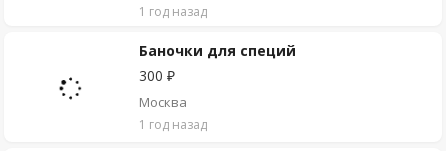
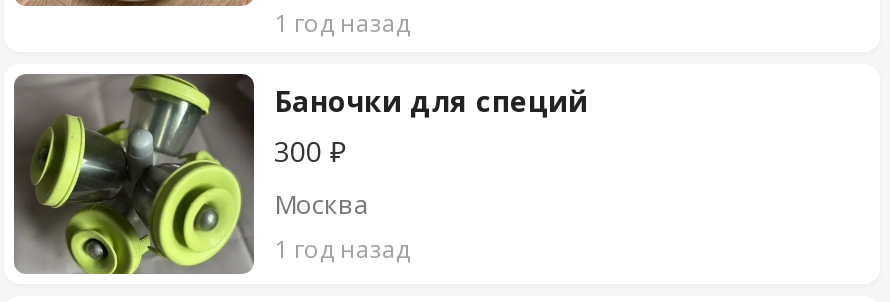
+ [image]
